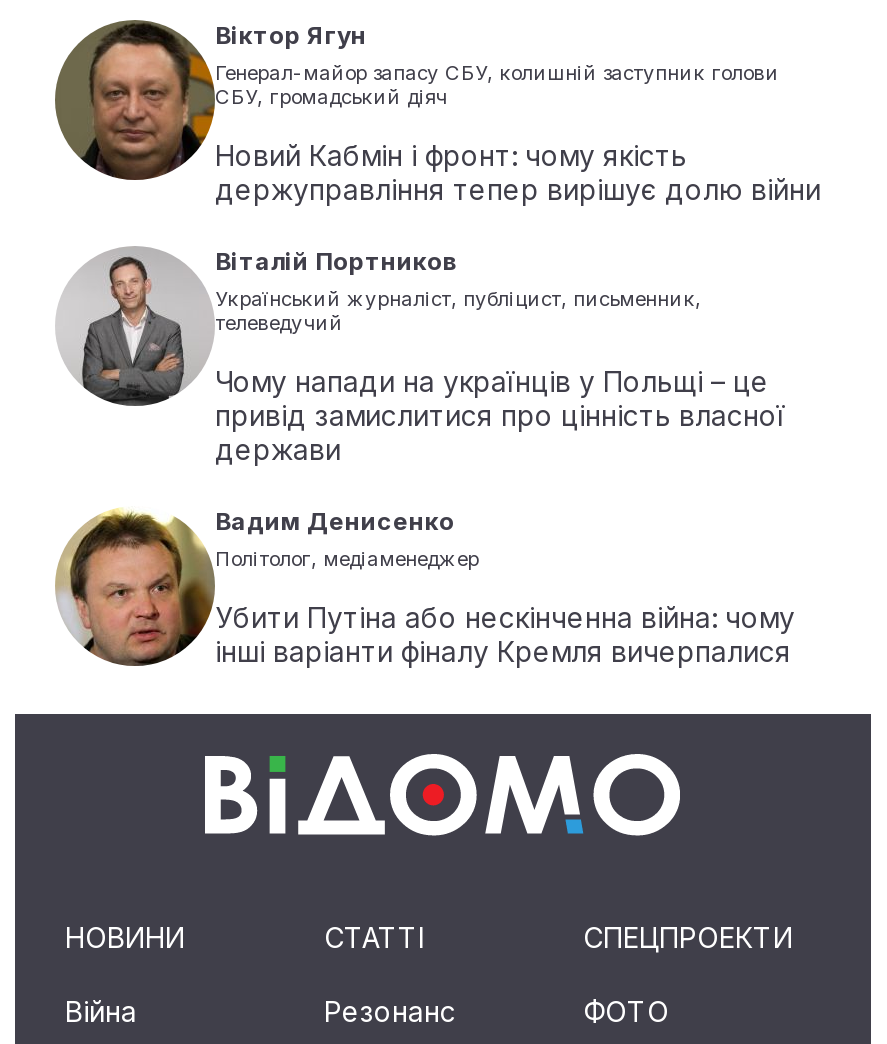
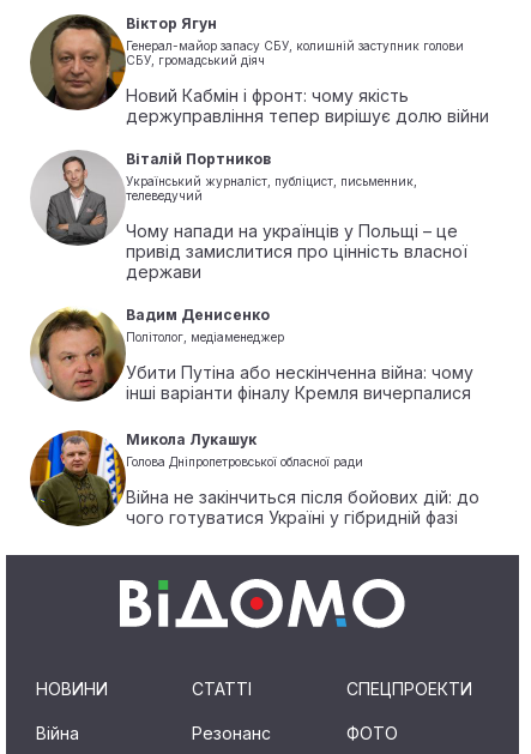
+ [image]
+ Микола Лукашук
+ Голова Дніпропетровської обласної ради
+ Війна не закінчиться після бойових дій: до
+ чого готуватися Україні у гібридній фазі
